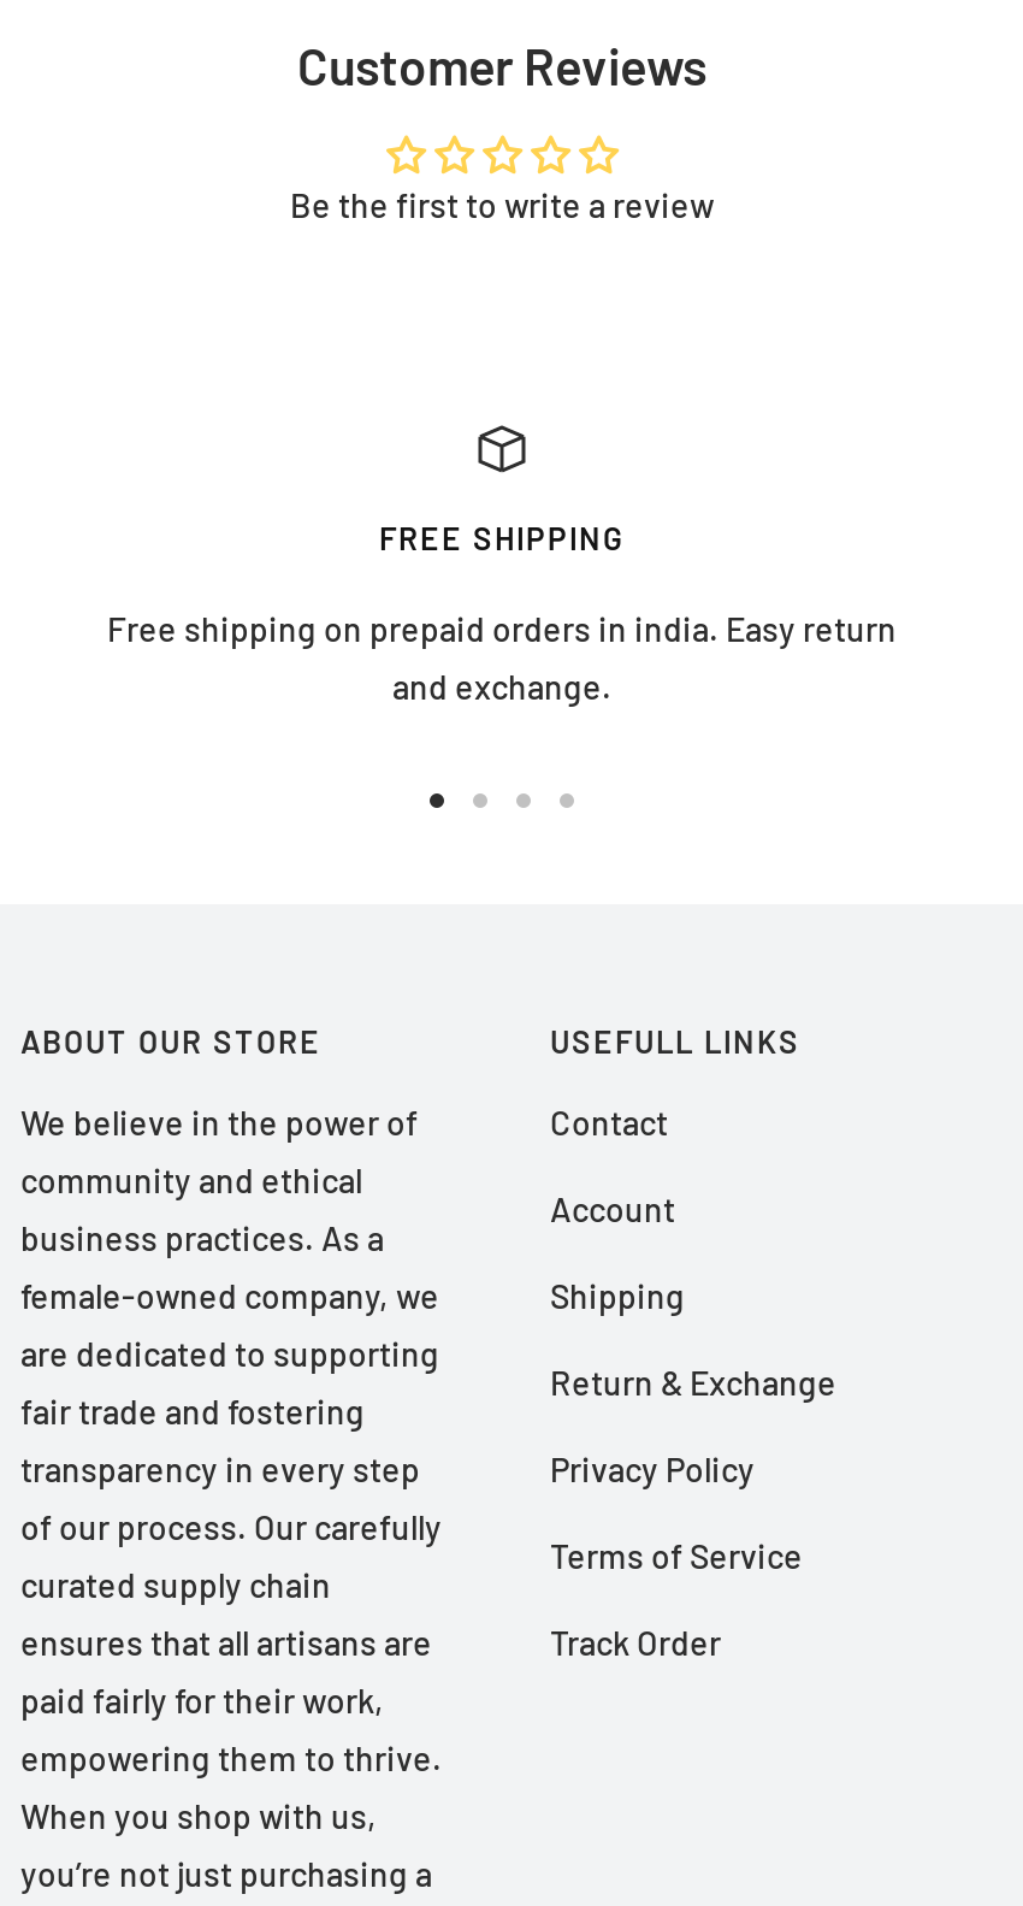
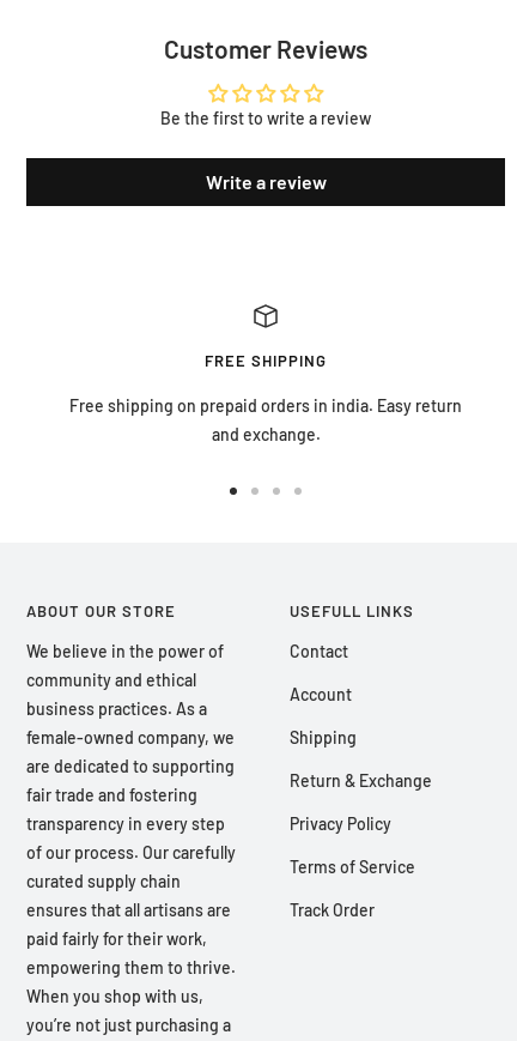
+ Write a review
